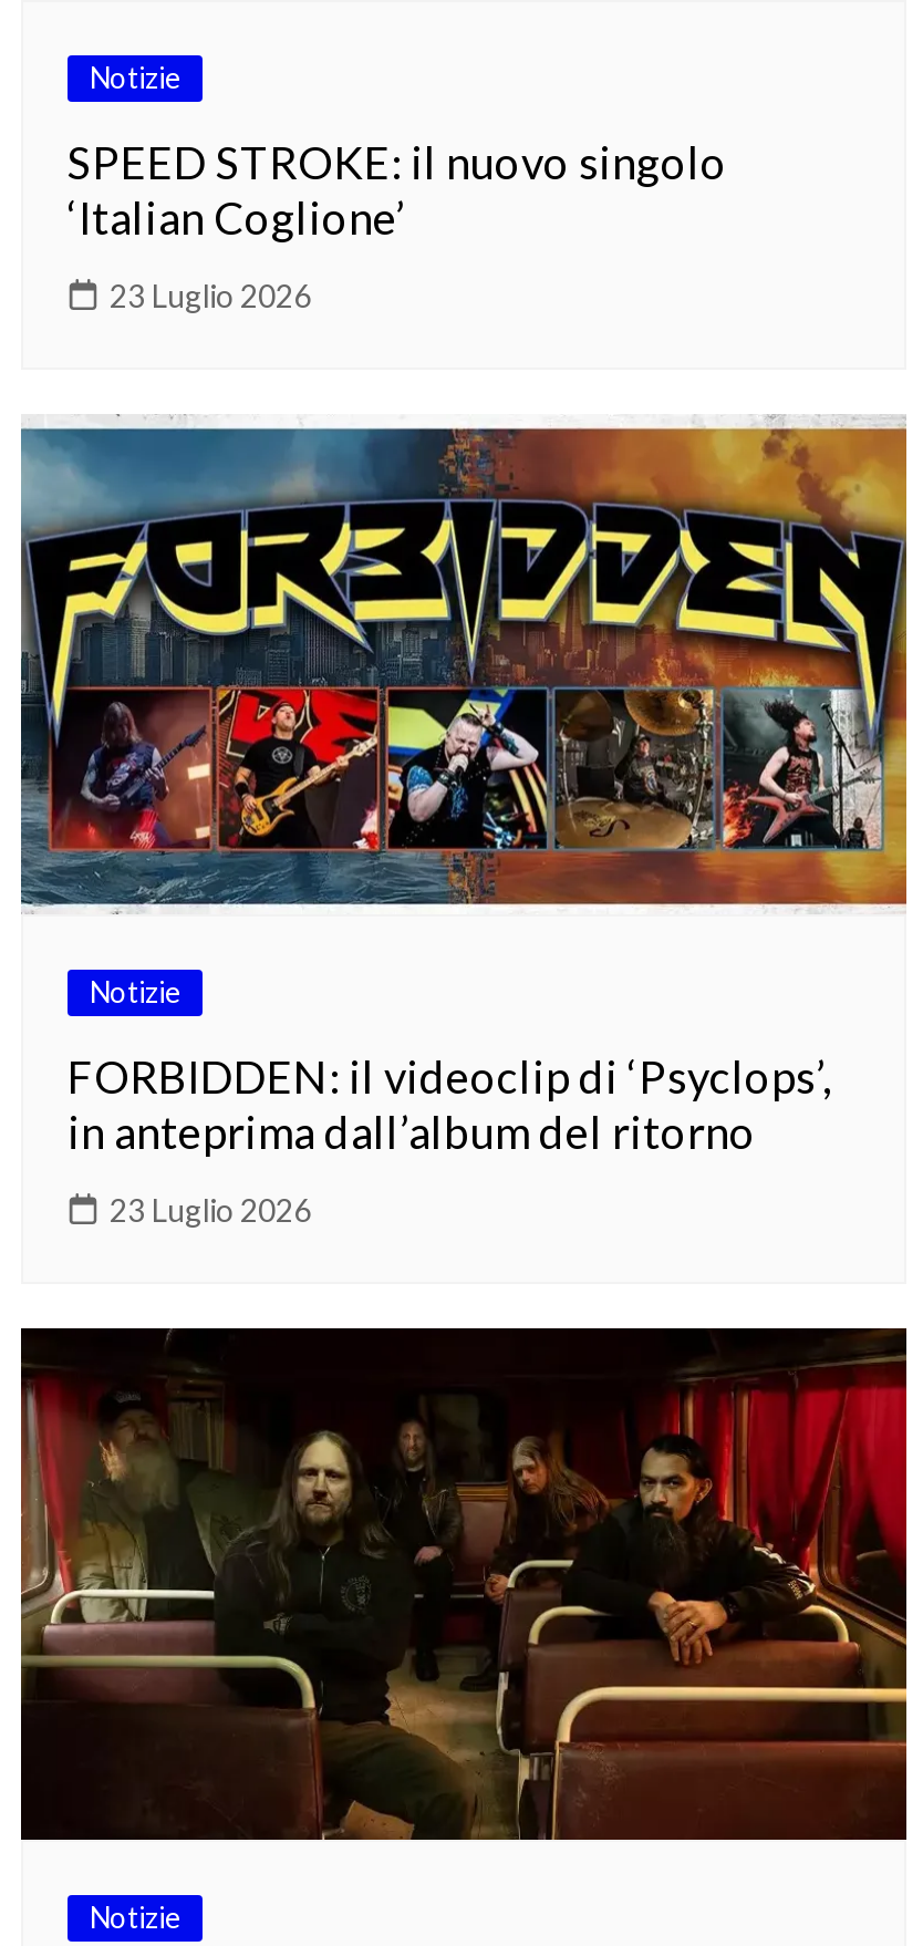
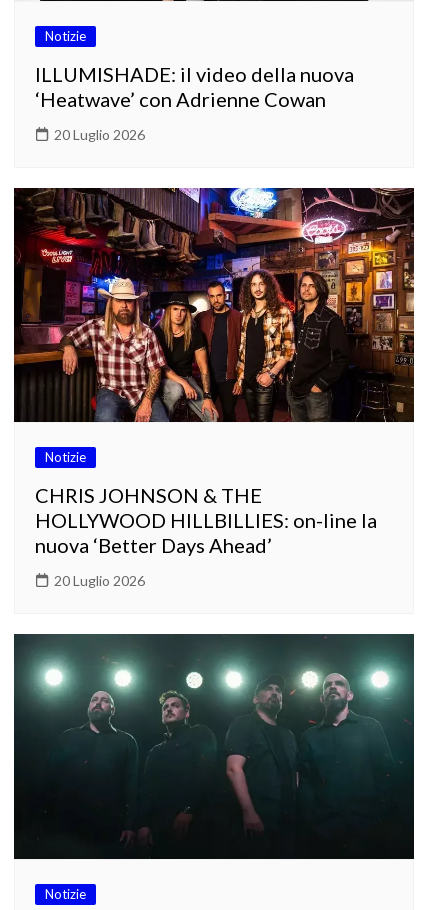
- SPEED STROKE: il nuovo singolo
- ‘Italian Coglione’
+ ILLUMISHADE: il video della nuova
+ ‘Heatwave’ con Adrienne Cowan

- 23 Luglio 2026
+ 20 Luglio 2026

- [image]
+ [image]

- FORBIDDEN: il videoclip di ‘Psyclops’,
- in anteprima dall’album del ritorno
+ CHRIS JOHNSON & THE
+ HOLLYWOOD HILLBILLIES: on-line la
+ nuova ‘Better Days Ahead’

- 23 Luglio 2026
+ 20 Luglio 2026

- [image]
+ [image]
